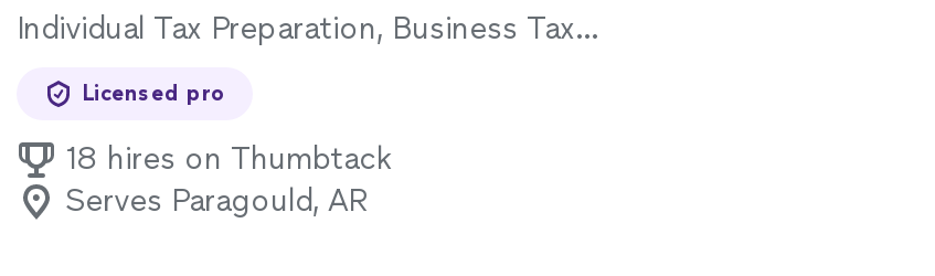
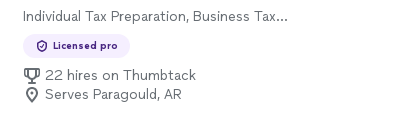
- 18 hires on Thumbtack
+ 22 hires on Thumbtack
